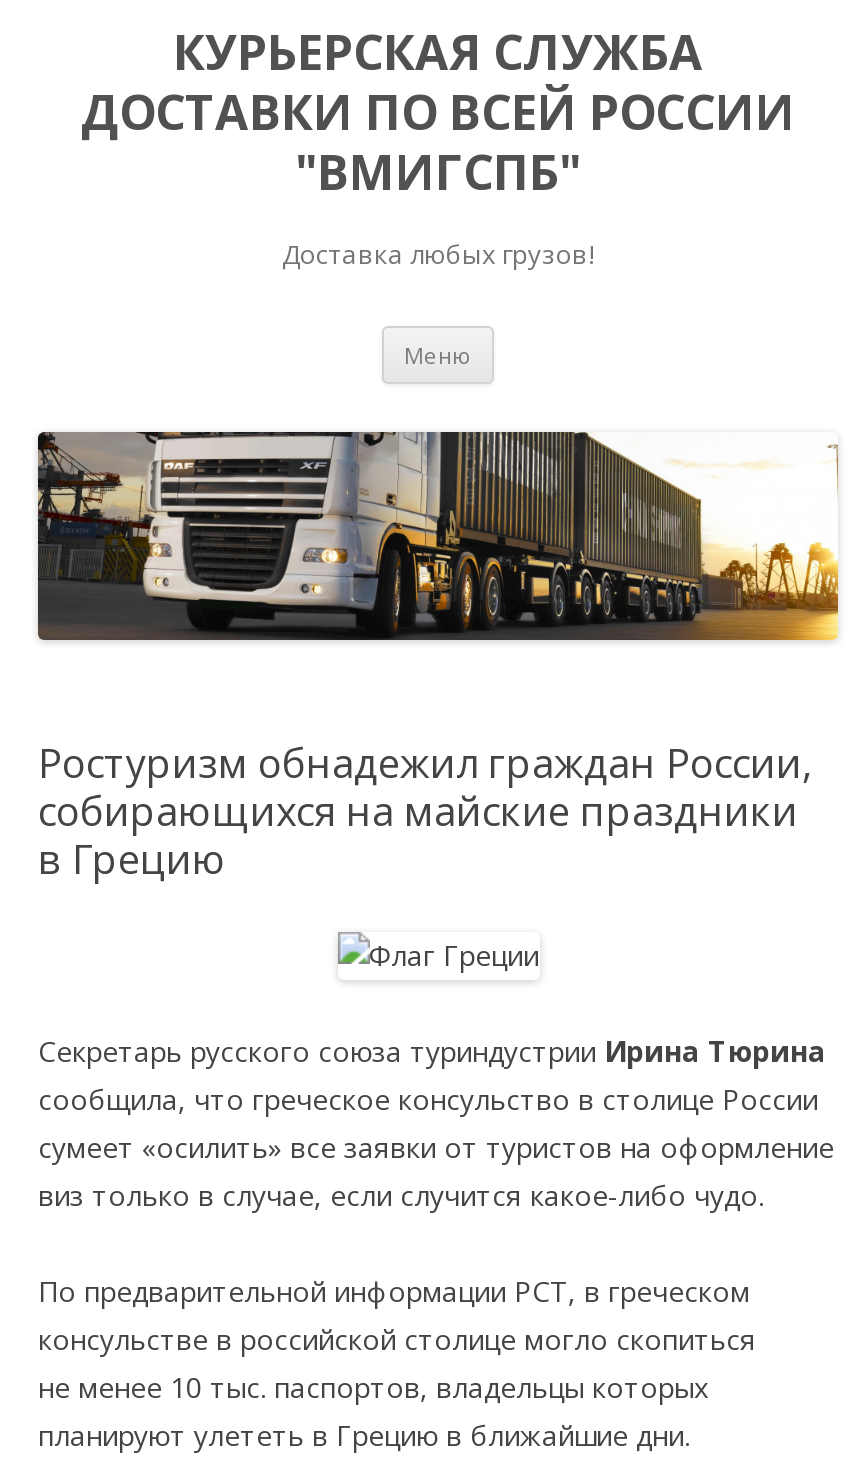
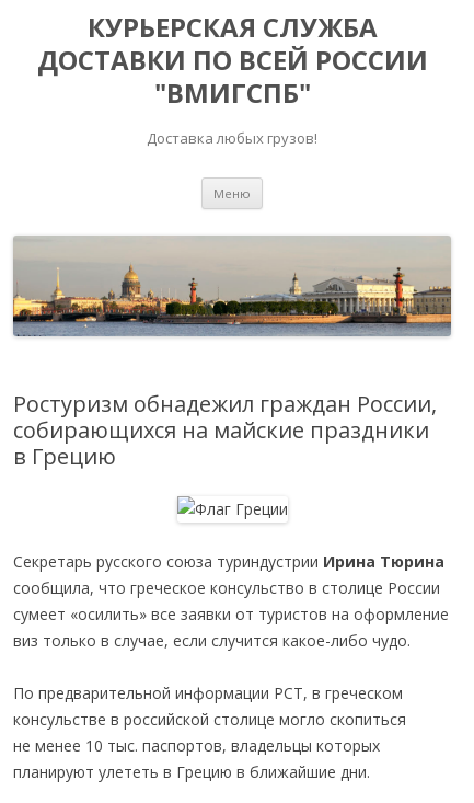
- [image]
+ [image]
